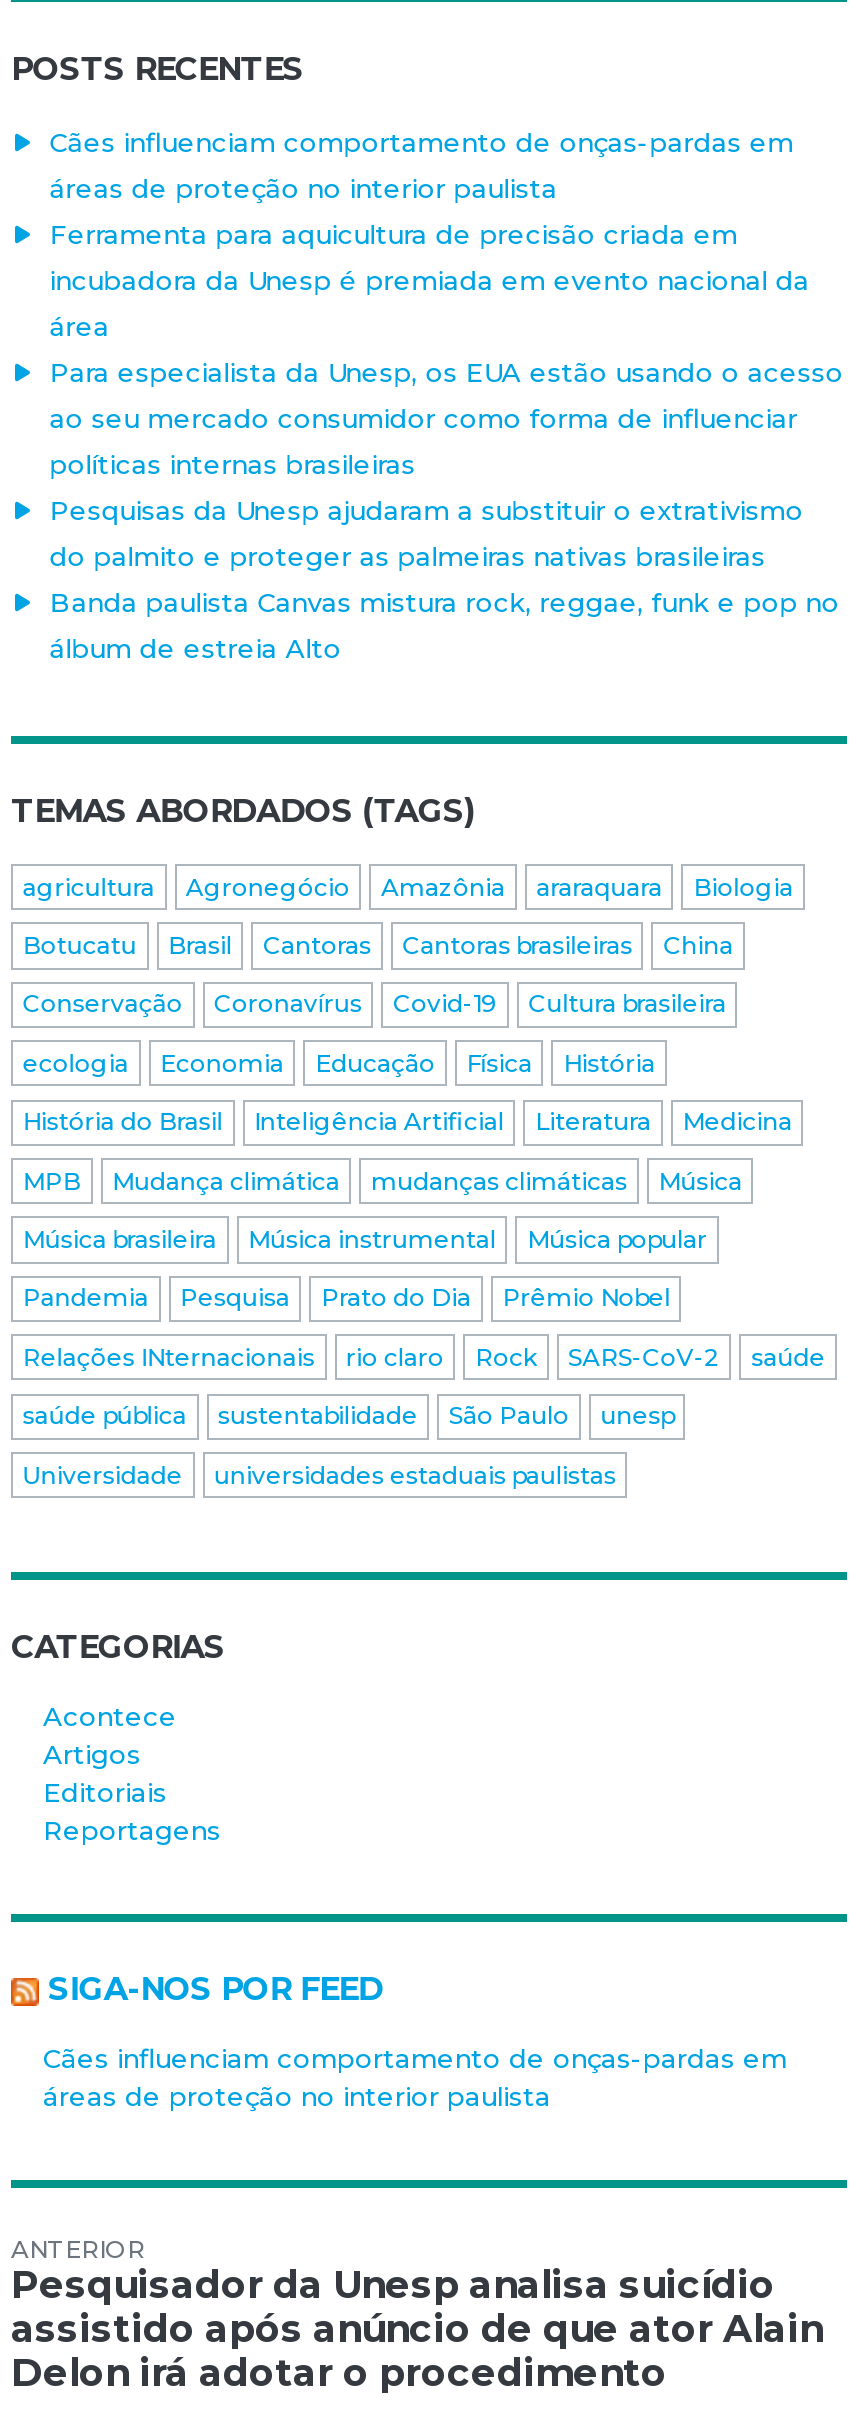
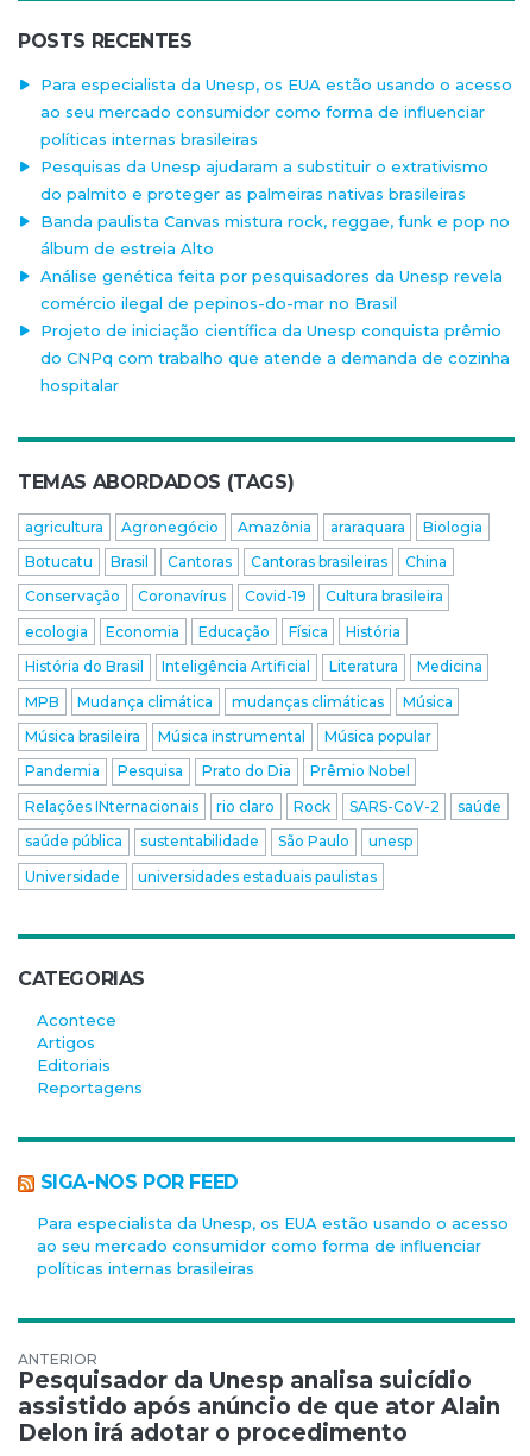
- Cães influenciam comportamento de onças-pardas em
- áreas de proteção no interior paulista
- Ferramenta para aquicultura de precisão criada em
- incubadora da Unesp é premiada em evento nacional da
- área

moved up: Para especialista da Unesp, os EUA estão usando o acesso | ao seu mercado consumidor como forma de influenciar | políticas internas brasileiras | Pesquisas da Unesp ajudaram a substituir o extrativismo | do palmito e proteger as palmeiras nativas brasileiras | Banda paulista Canvas mistura rock, reggae, funk e pop no | álbum de estreia Alto

+ Análise genética feita por pesquisadores da Unesp revela
+ comércio ilegal de pepinos-do-mar no Brasil
+ Projeto de iniciação científica da Unesp conquista prêmio
+ do CNPq com trabalho que atende a demanda de cozinha
+ hospitalar

- Cães influenciam comportamento de onças-pardas em
- áreas de proteção no interior paulista
+ Para especialista da Unesp, os EUA estão usando o acesso
+ ao seu mercado consumidor como forma de influenciar
+ políticas internas brasileiras
